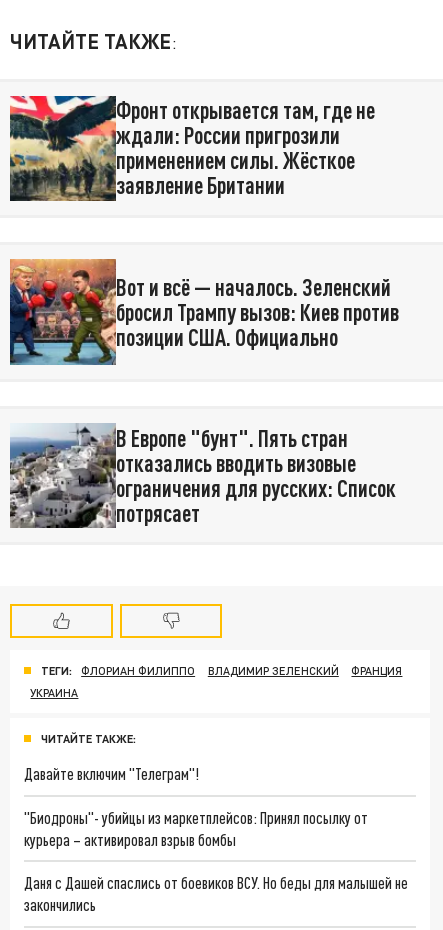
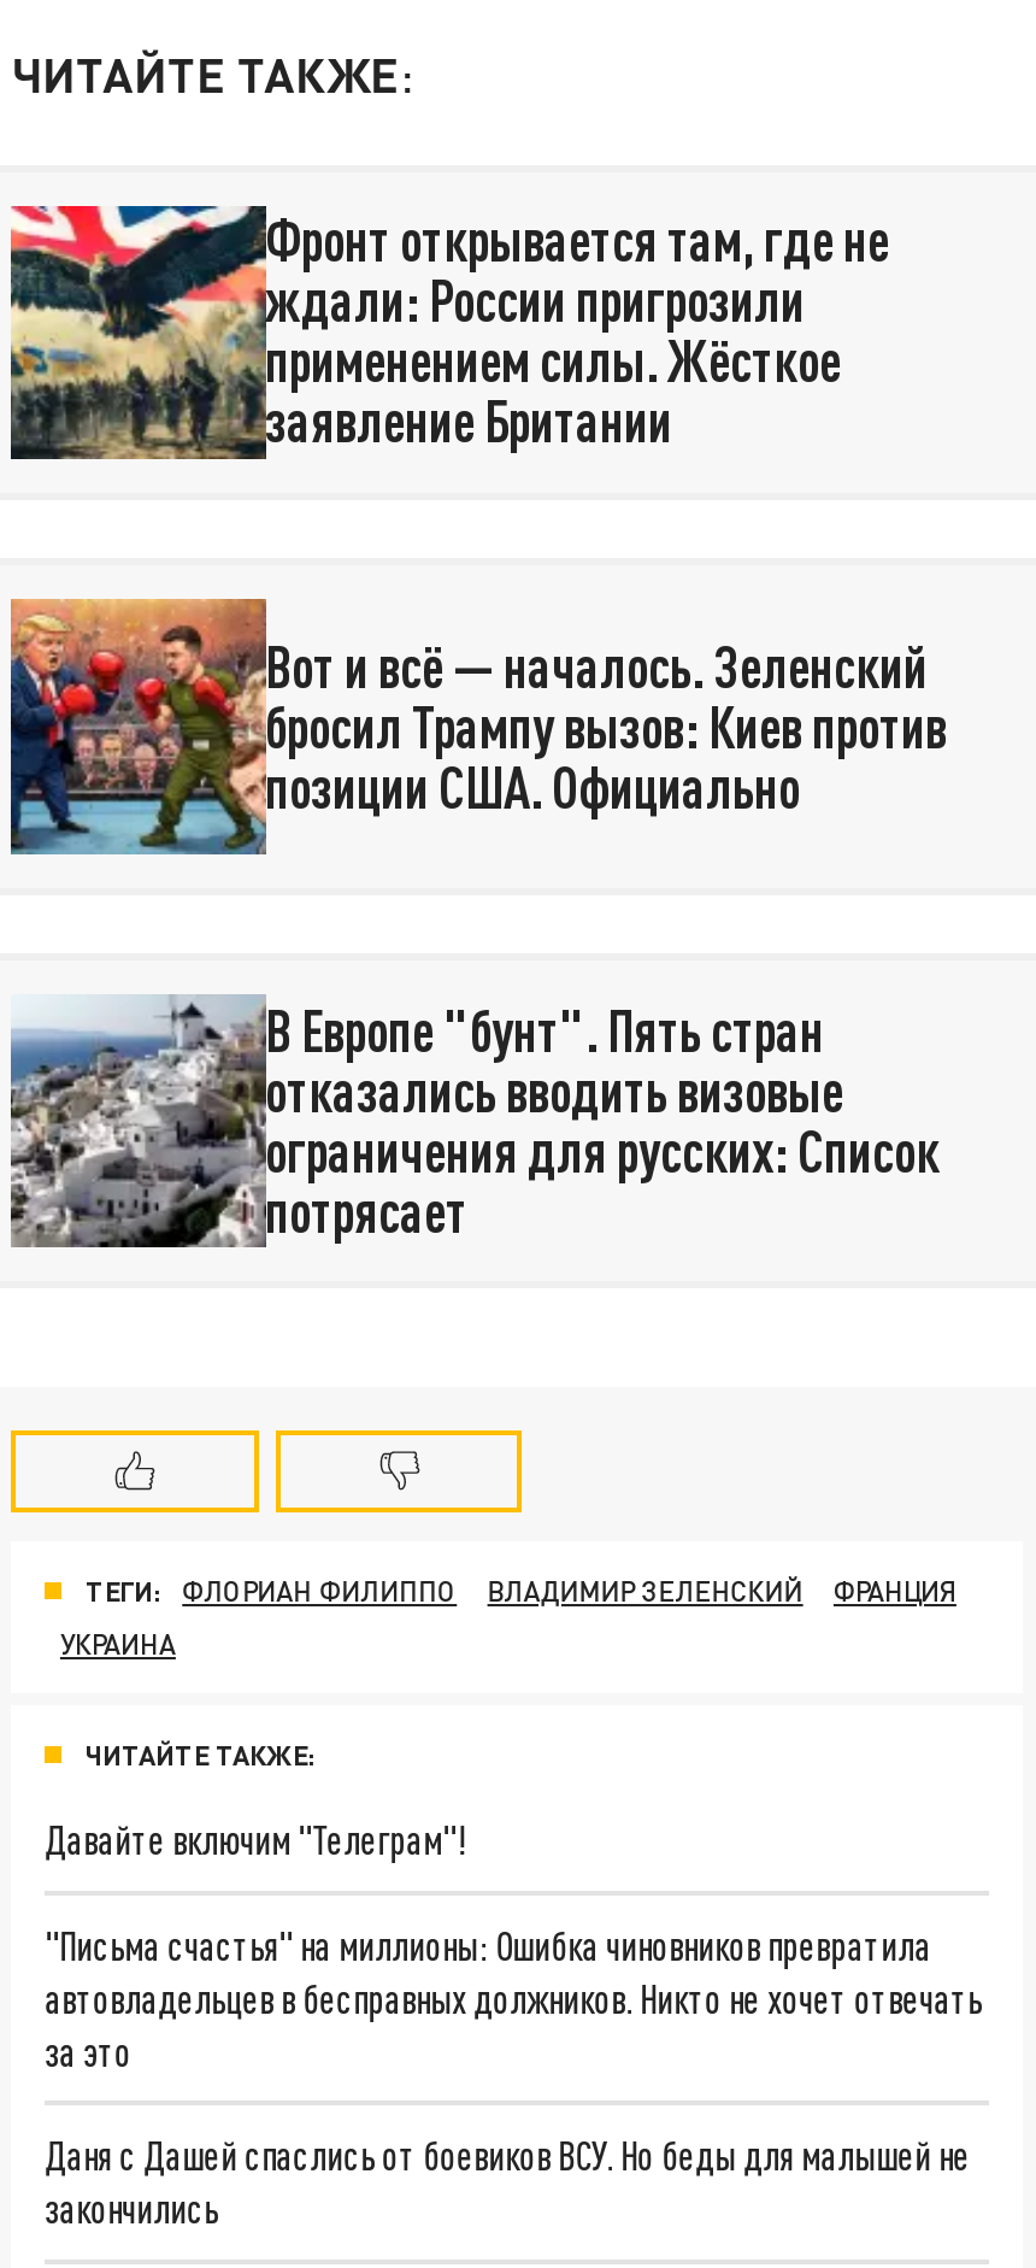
- "Биодроны"- убийцы из маркетплейсов: Принял посылку от
- курьера – активировал взрыв бомбы
+ "Письма счастья" на миллионы: Ошибка чиновников превратила
+ автовладельцев в бесправных должников. Никто не хочет отвечать
+ за это
